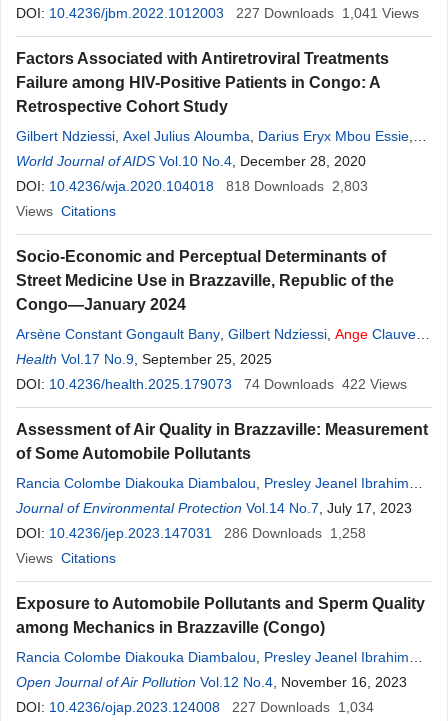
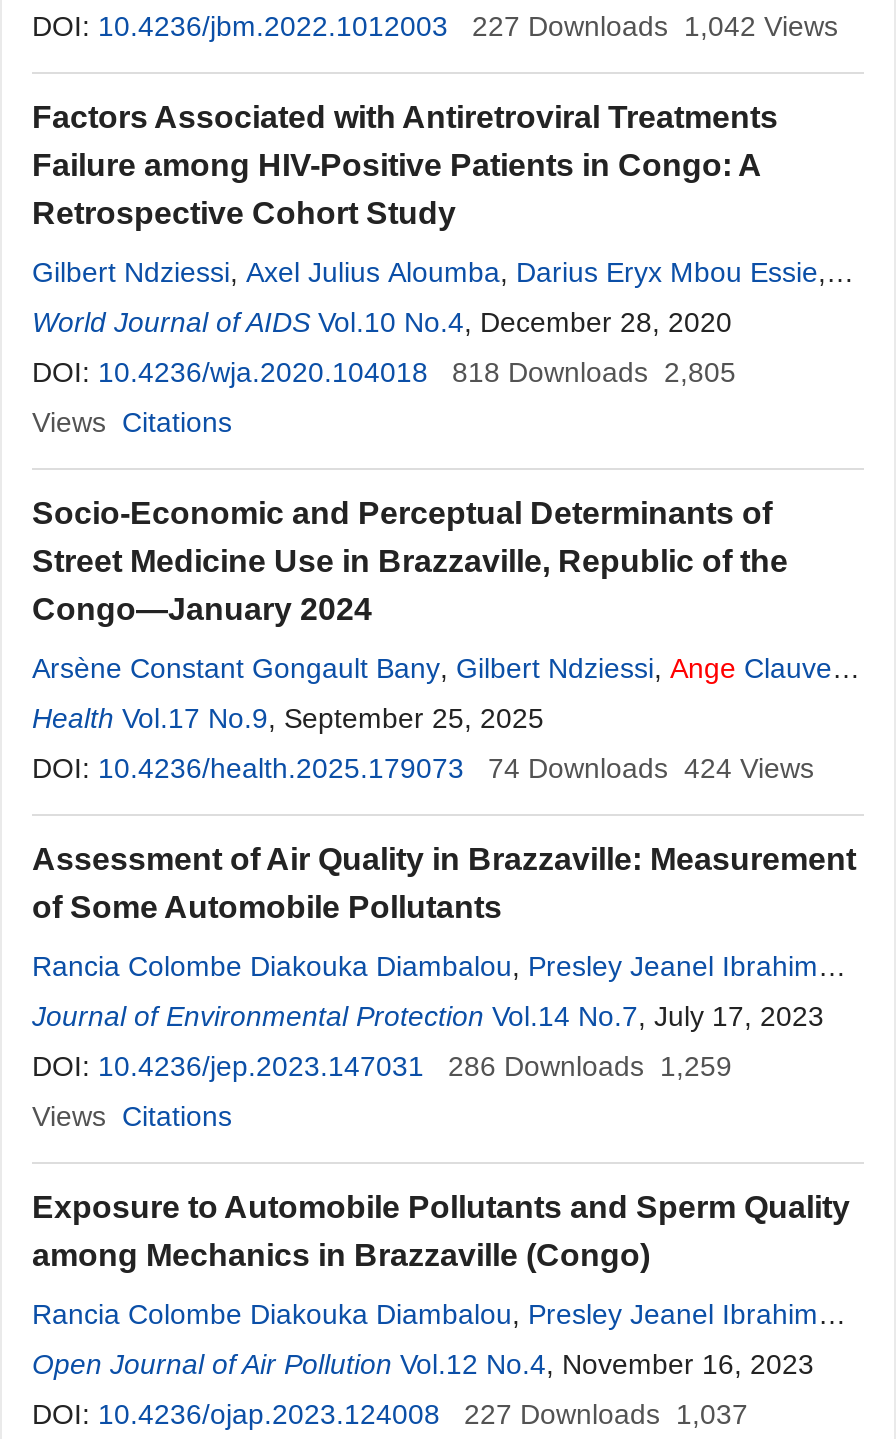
- 227 Downloads 1,041 Views
+ 227 Downloads 1,042 Views

- 818 Downloads 2,803
+ 818 Downloads 2,805

- 74 Downloads 422 Views
+ 74 Downloads 424 Views

- 286 Downloads 1,258
+ 286 Downloads 1,259

- 227 Downloads 1,034
+ 227 Downloads 1,037
